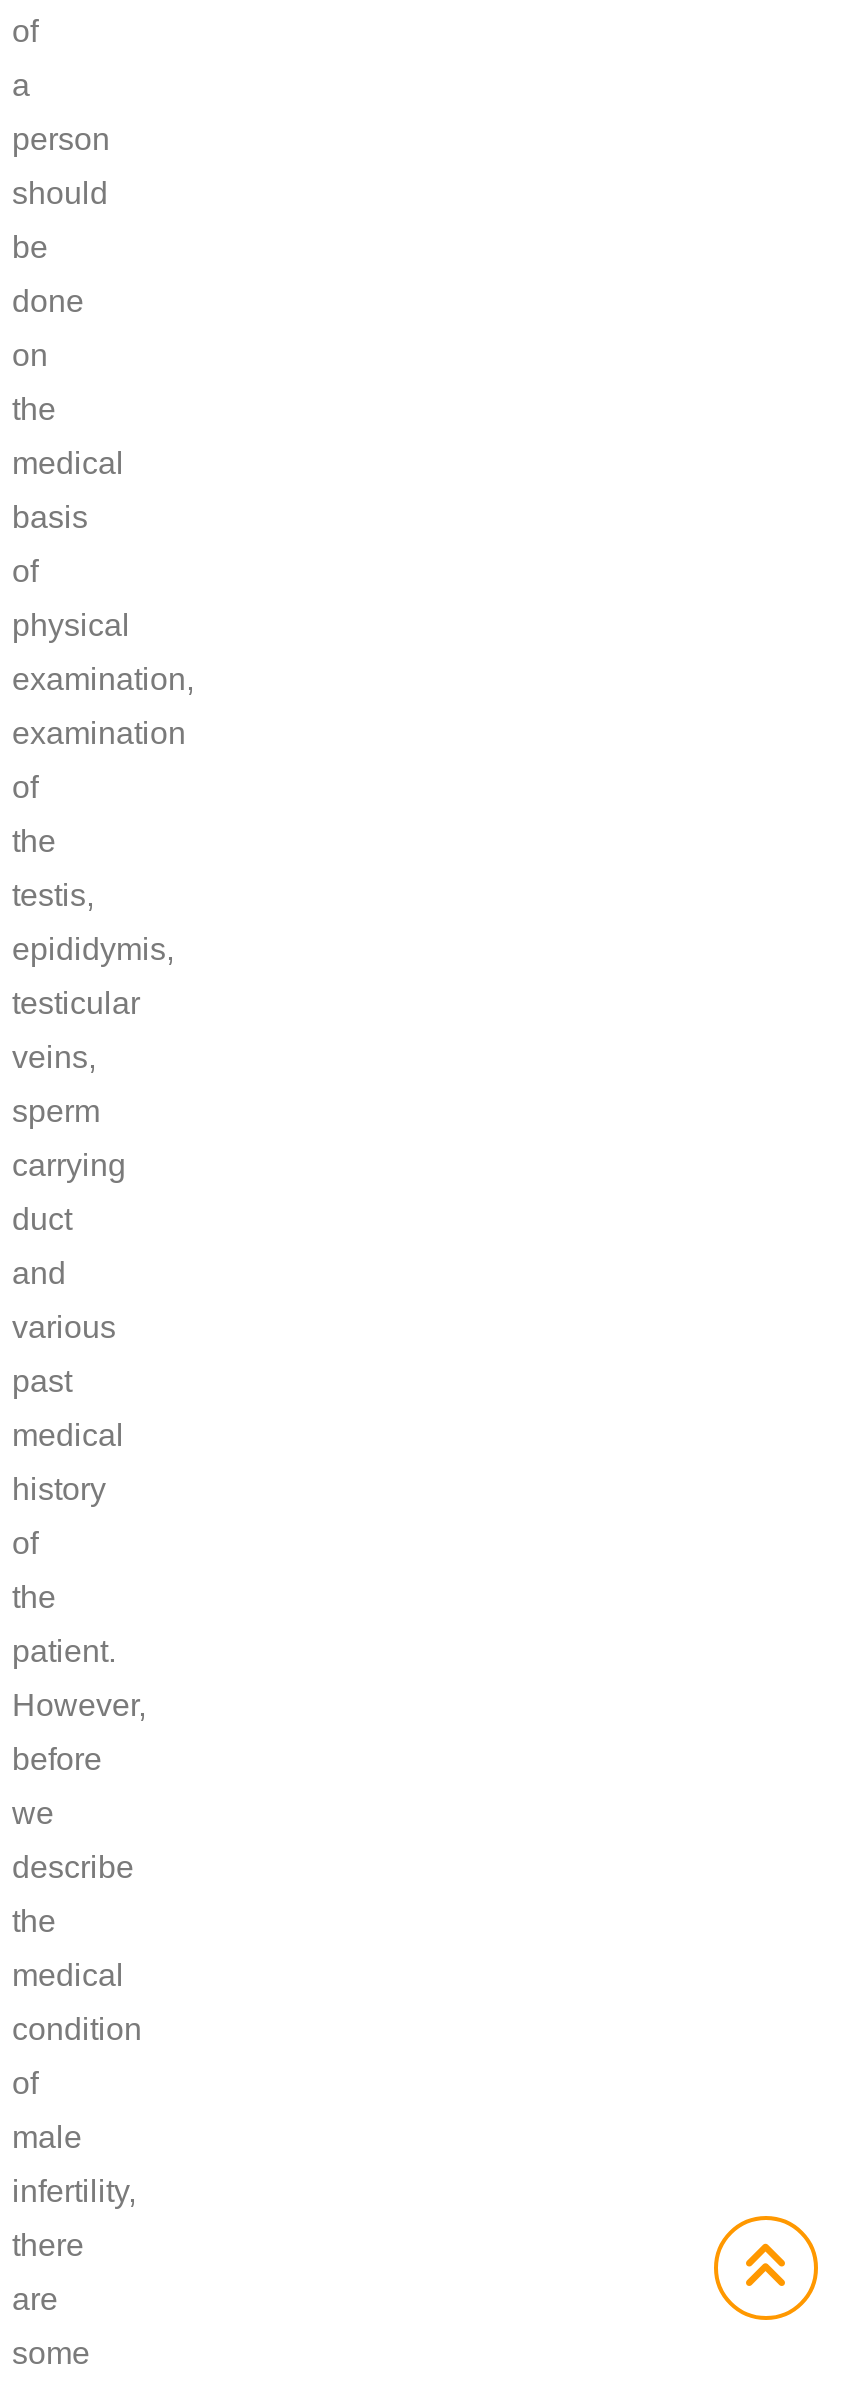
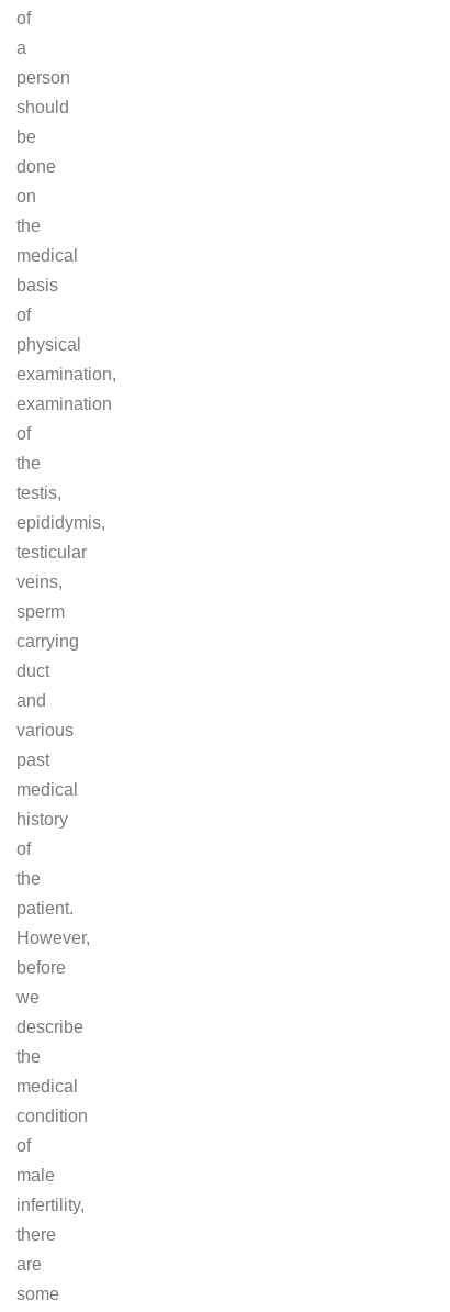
- [image]
